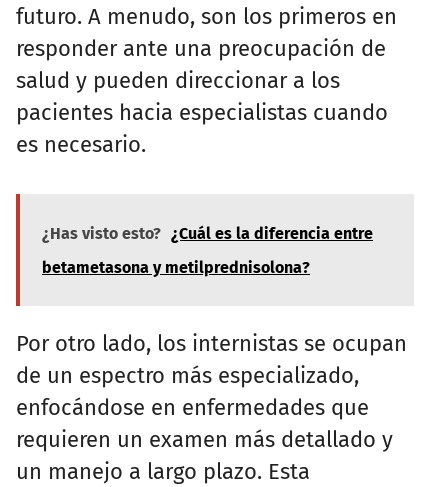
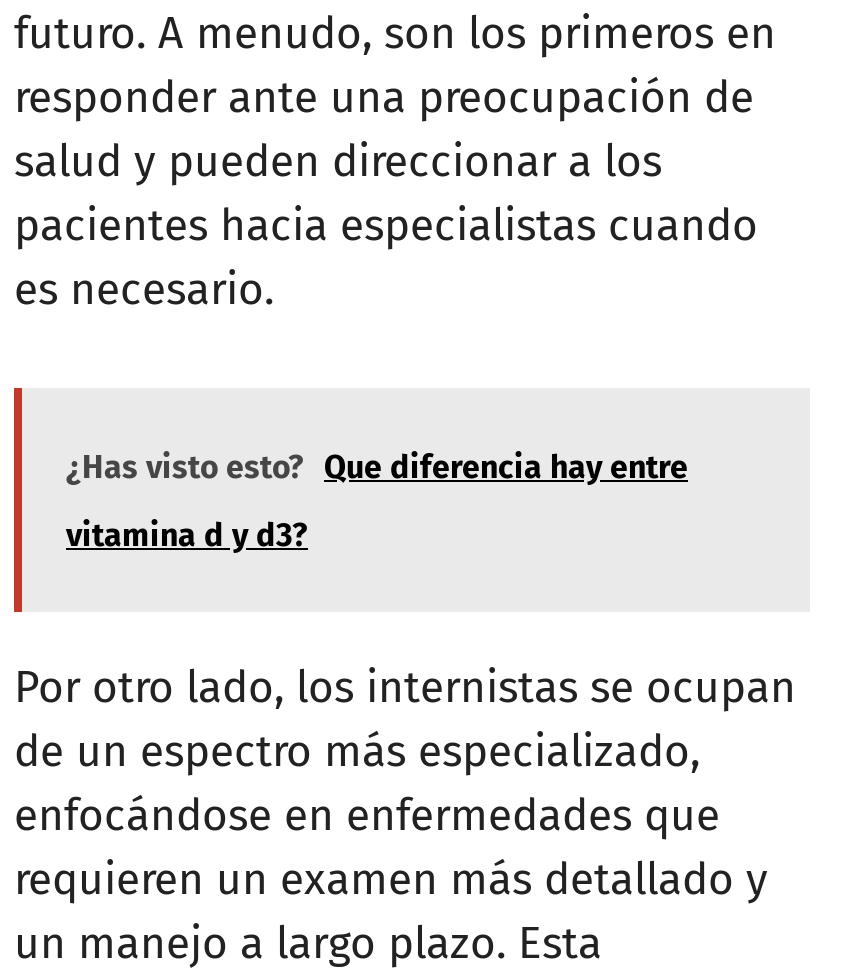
- ¿Has visto esto? ¿Cuál es la diferencia entre
+ ¿Has visto esto? Que diferencia hay entre

- betametasona y metilprednisolona?
+ vitamina d y d3?
